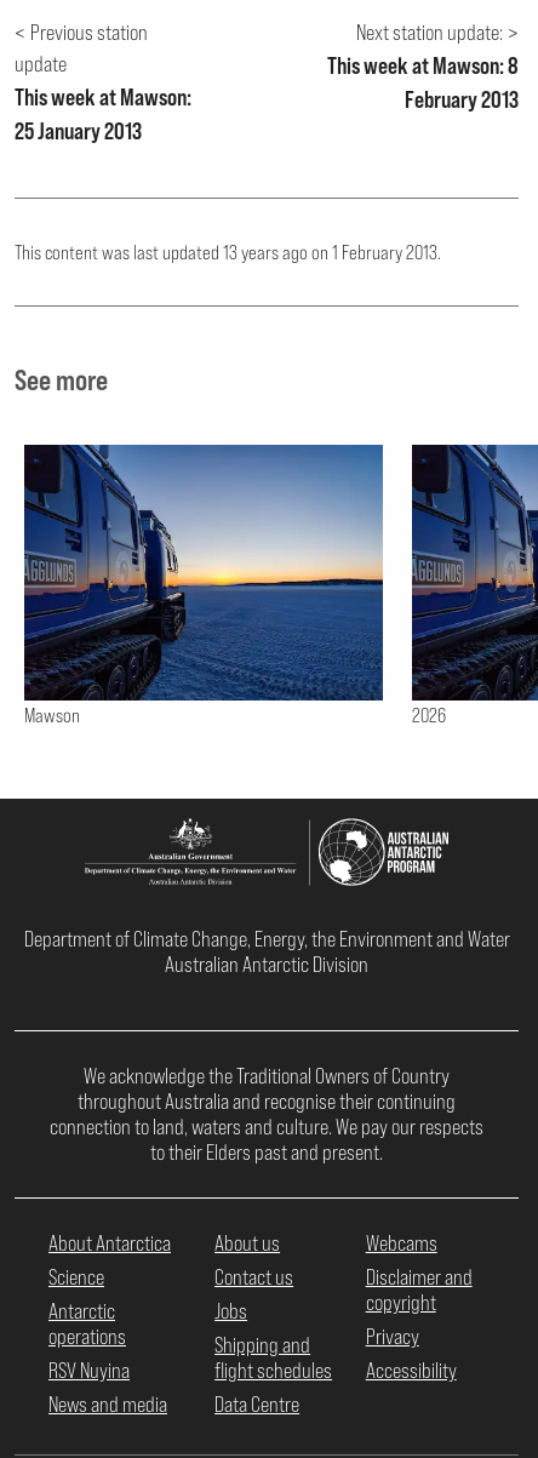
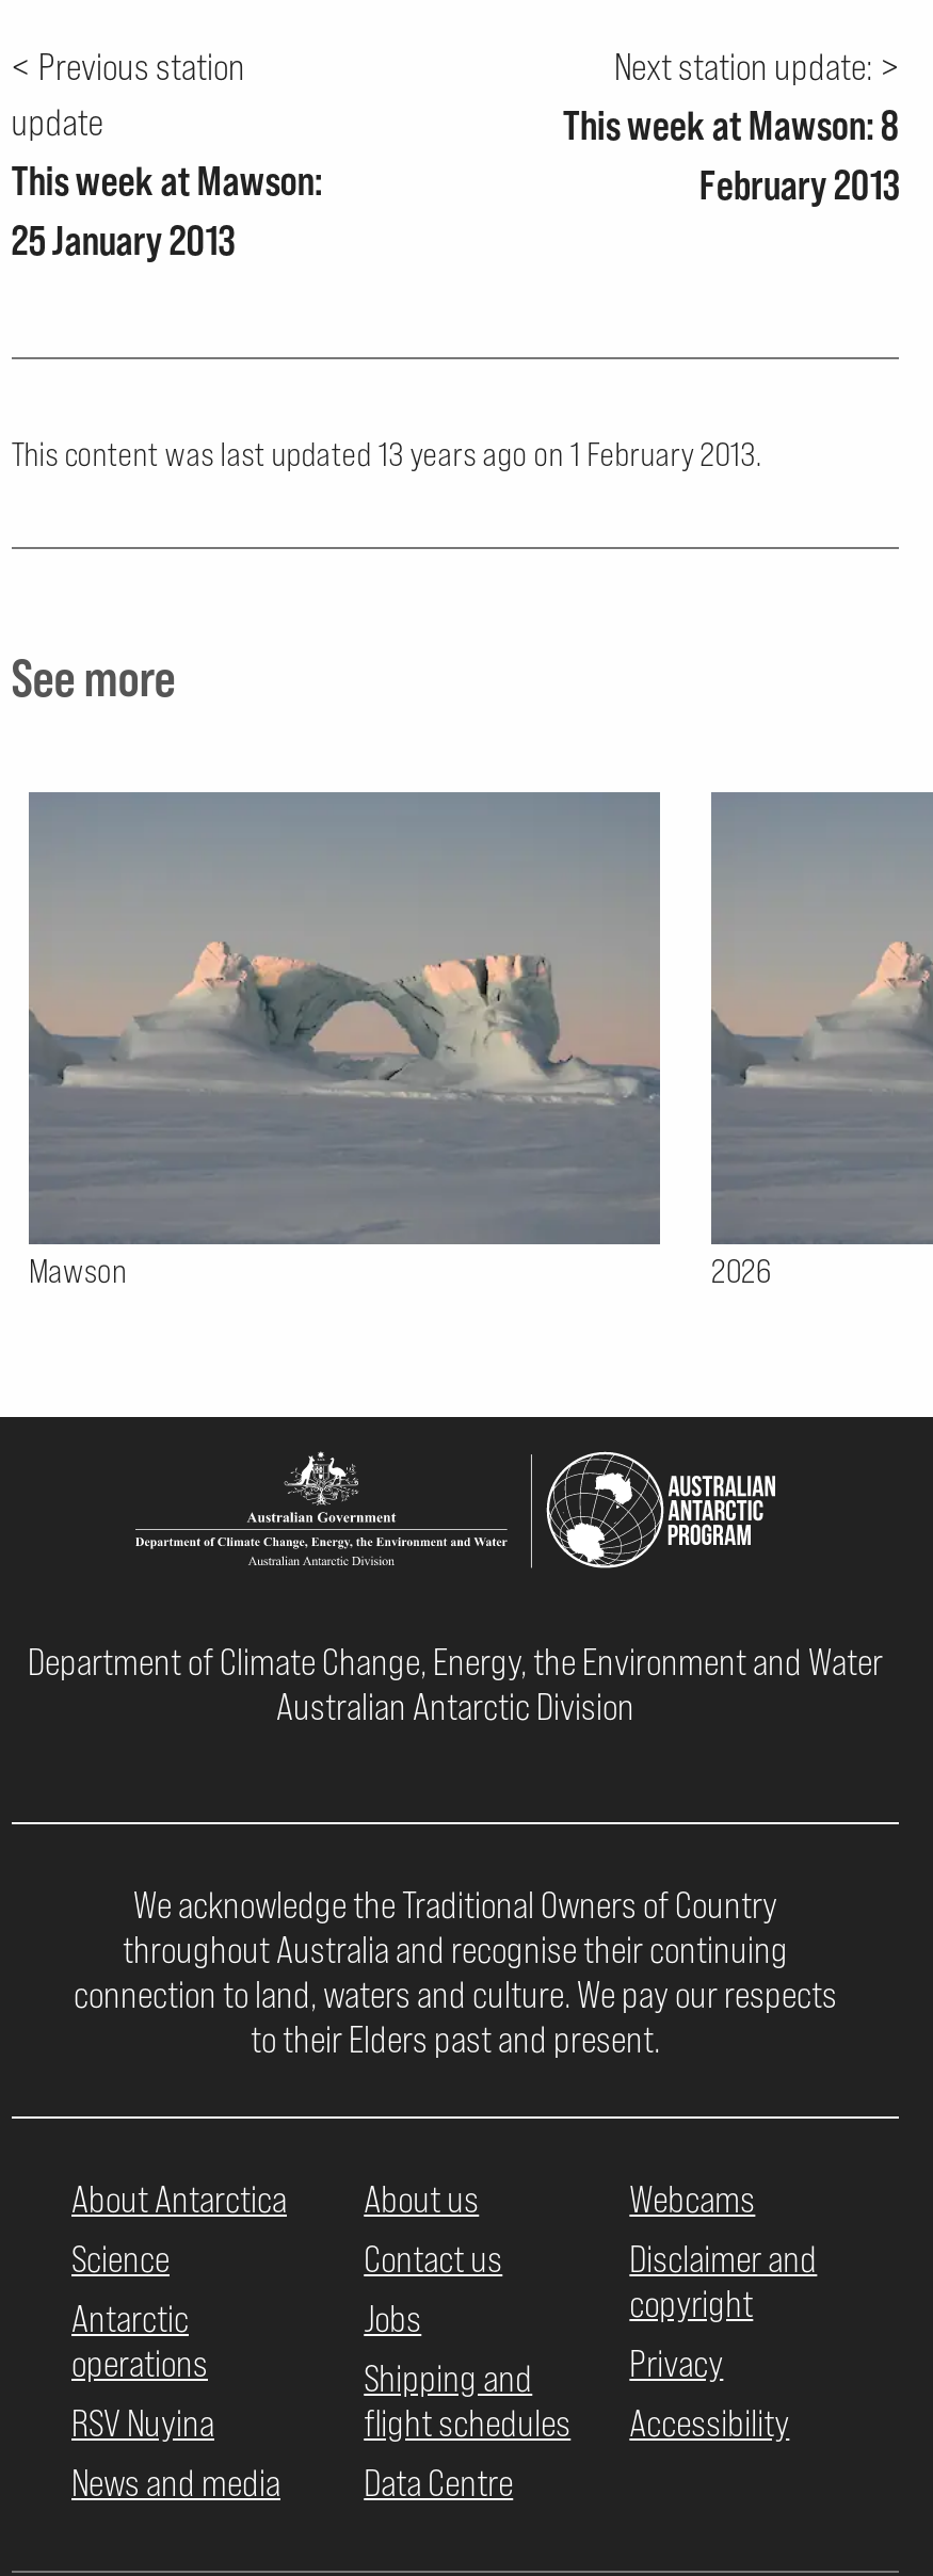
- [image]
+ [image]

- [image]
+ [image]
